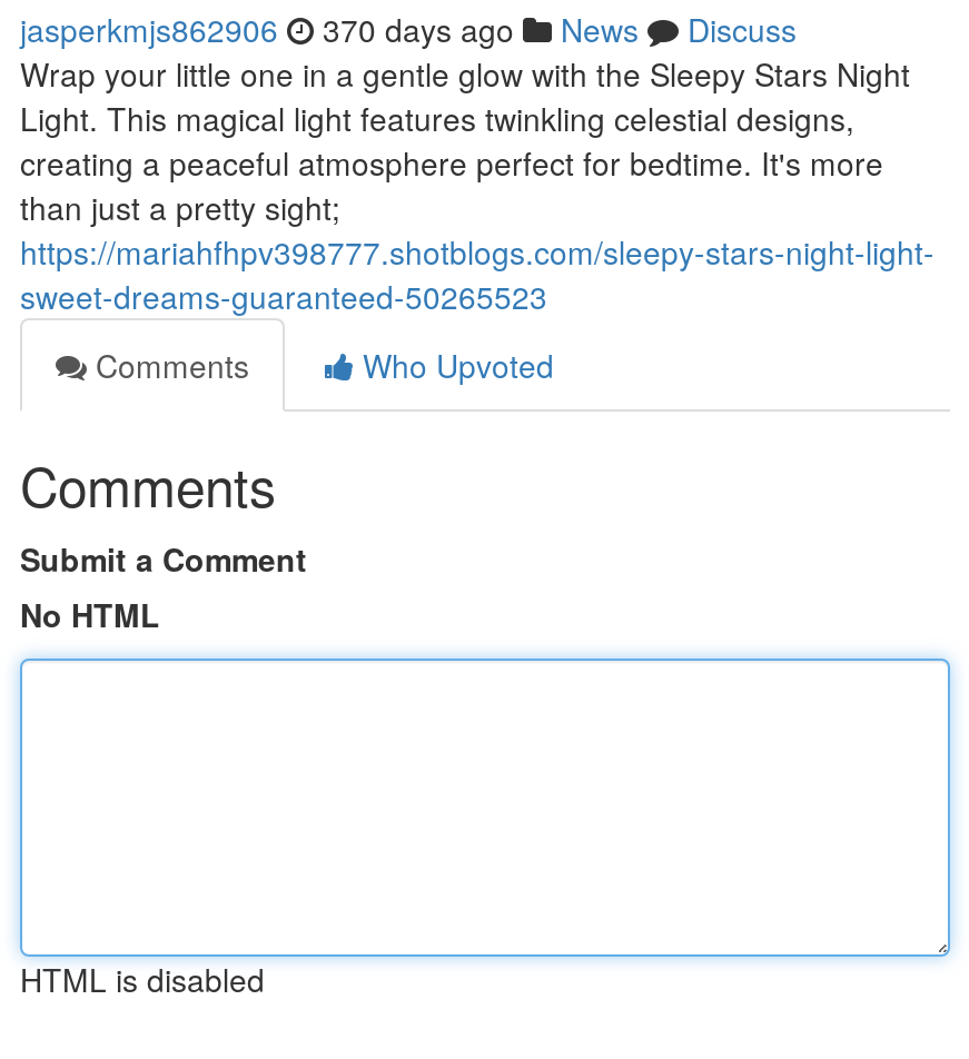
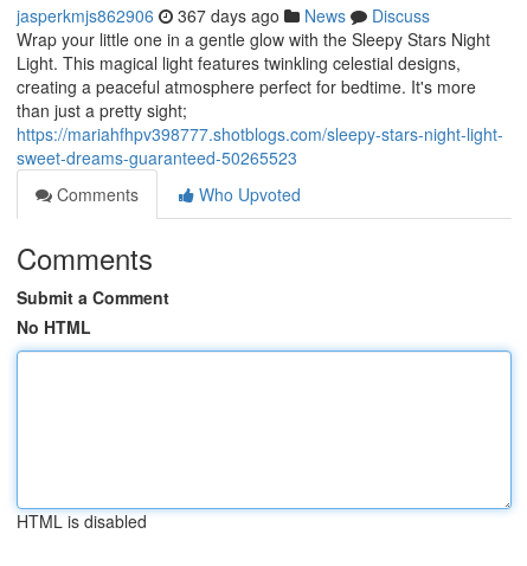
- jasperkmjs862906 370 days ago News Discuss
+ jasperkmjs862906 367 days ago News Discuss
